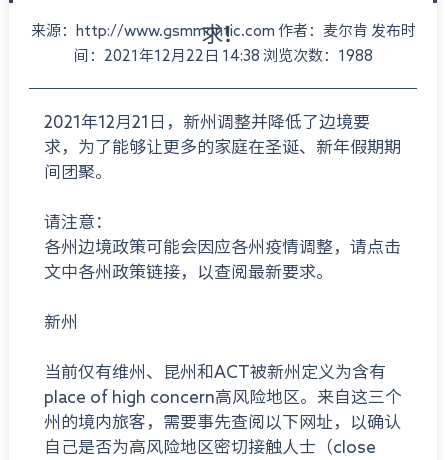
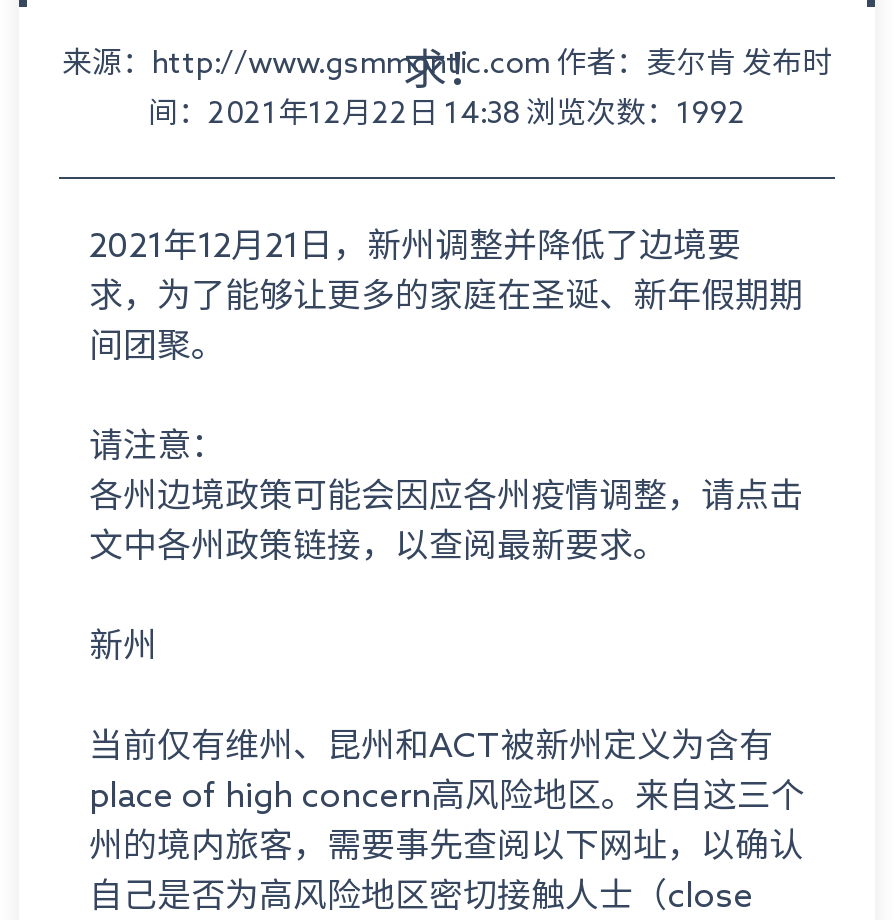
- 间：2021年12月22日 14:38 浏览次数：1988
+ 间：2021年12月22日 14:38 浏览次数：1992
